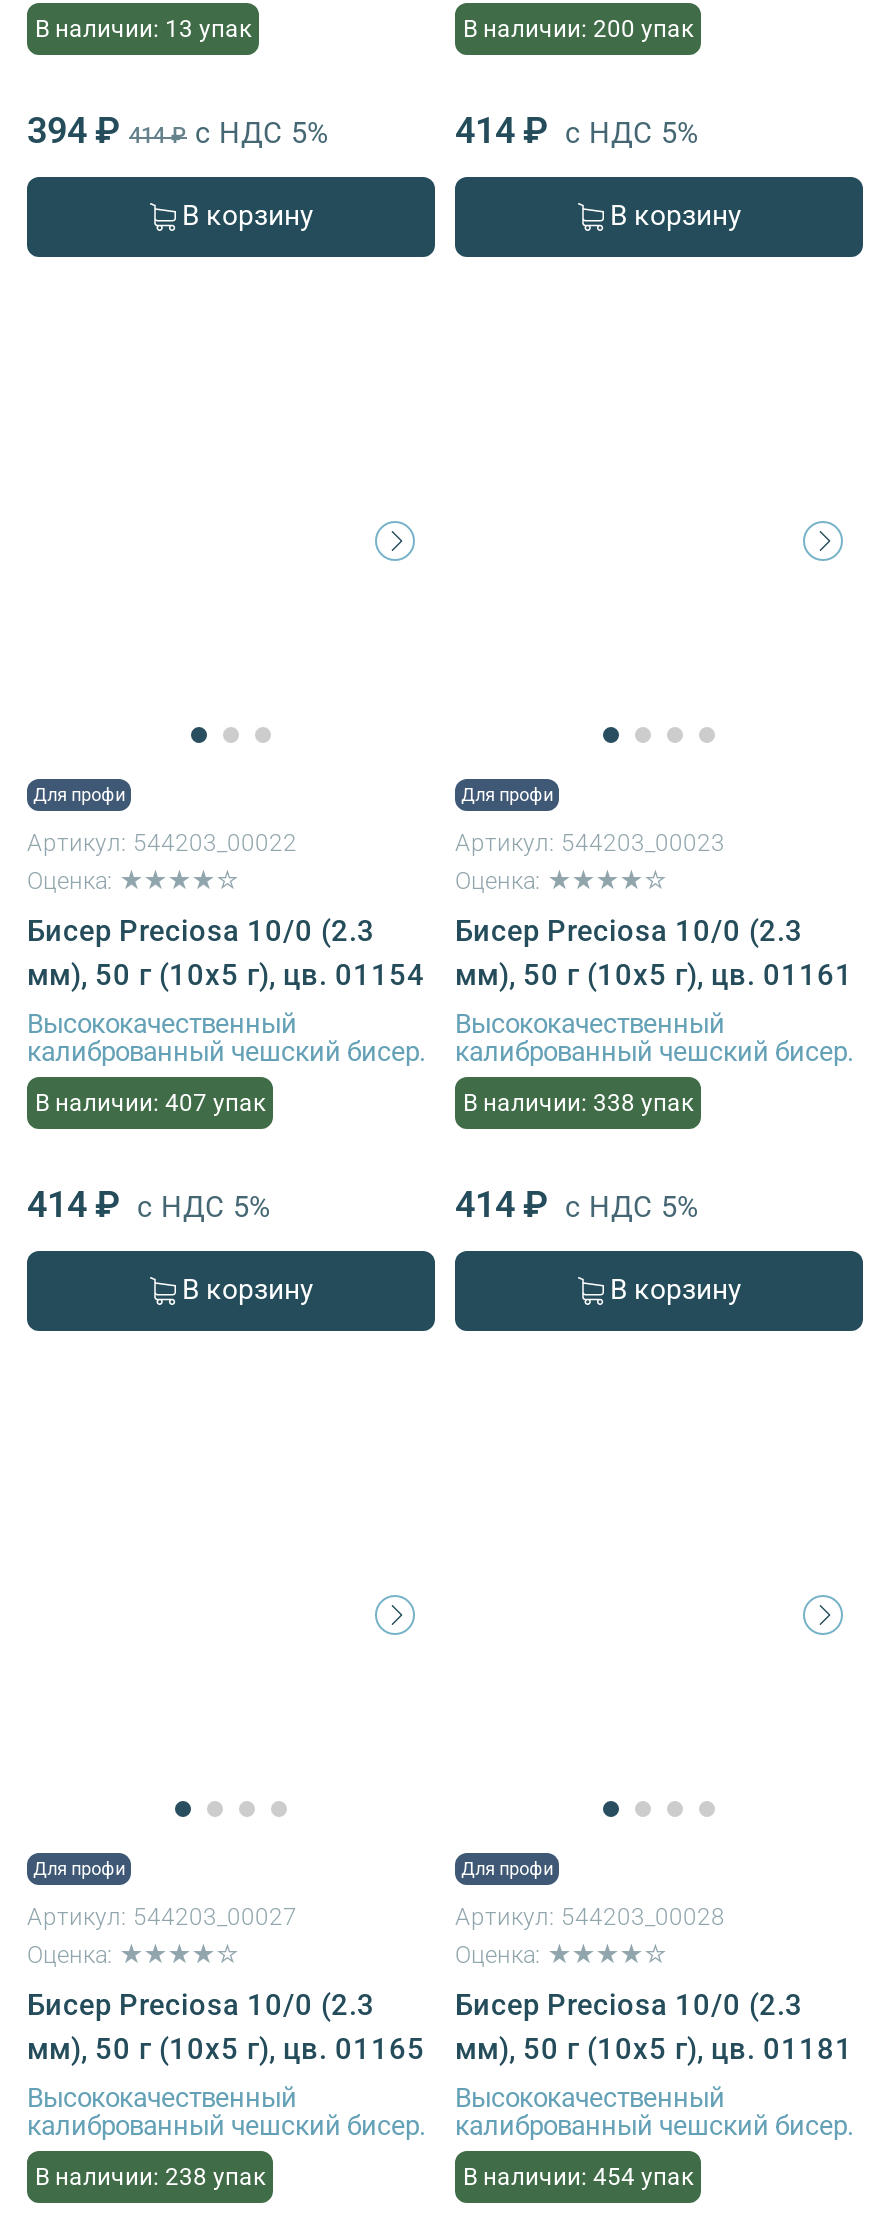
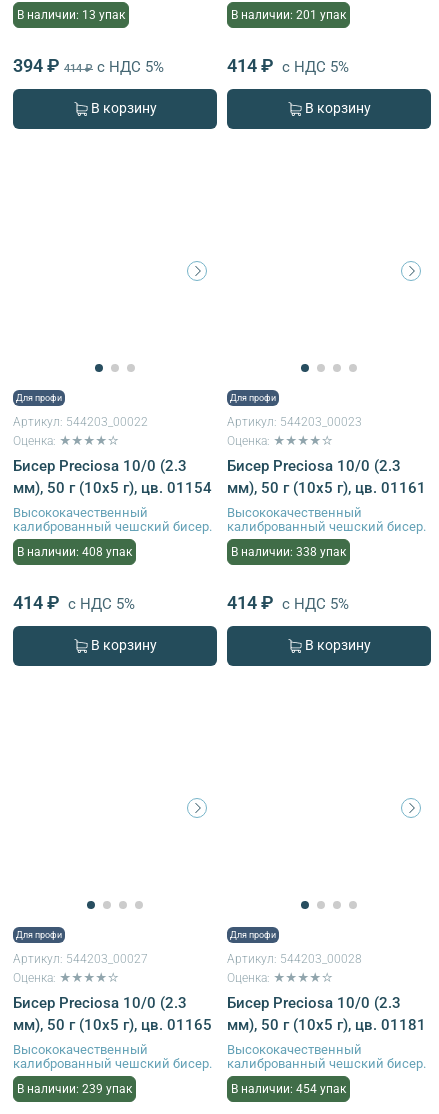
- В наличии: 200 упак
+ В наличии: 201 упак

- В наличии: 407 упак
+ В наличии: 408 упак

- В наличии: 238 упак
+ В наличии: 239 упак
